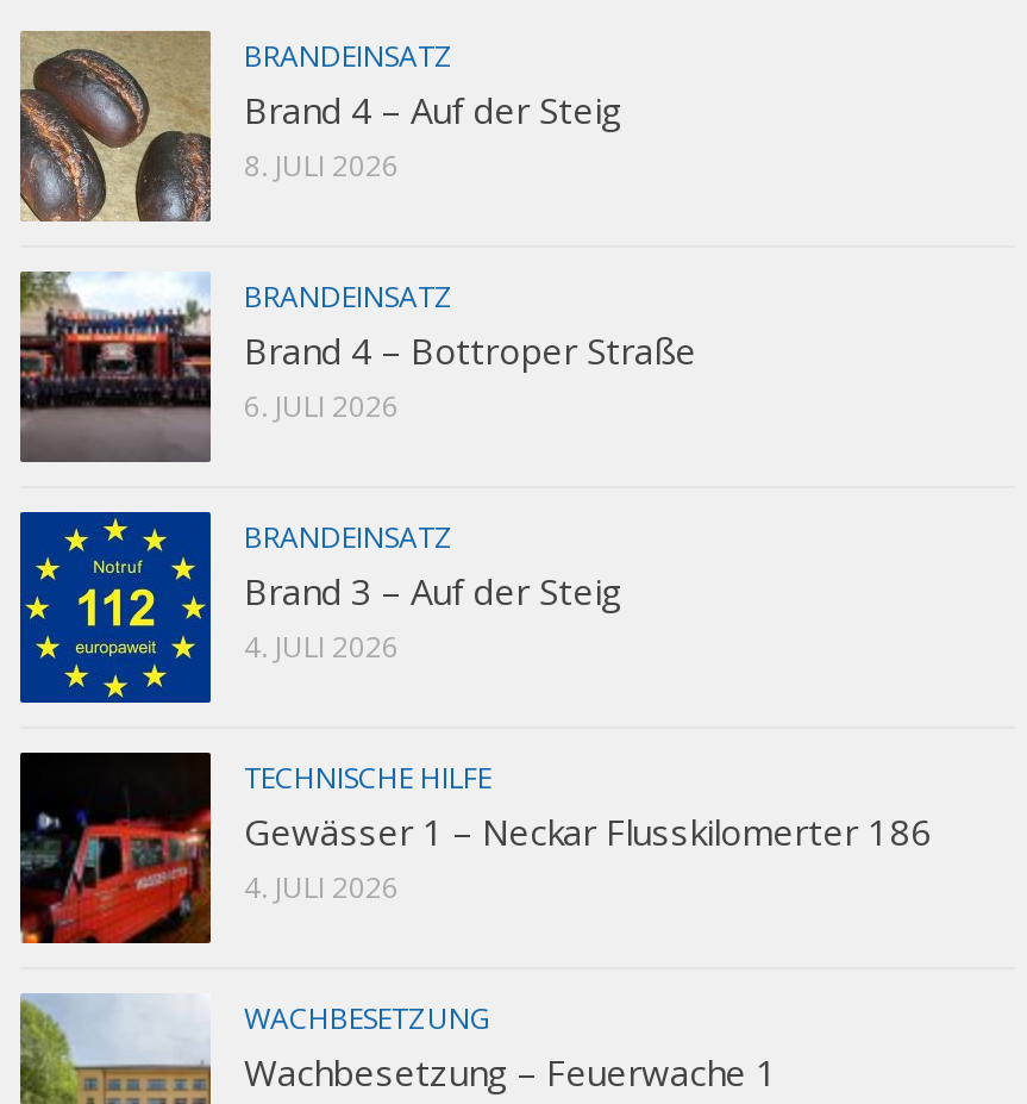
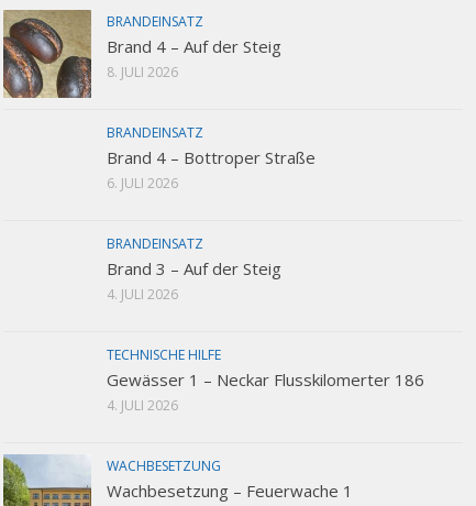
- [image]

- [image]

- [image]
